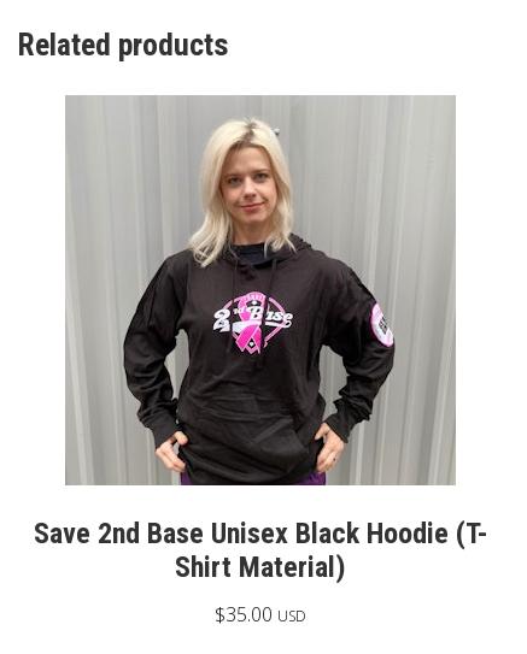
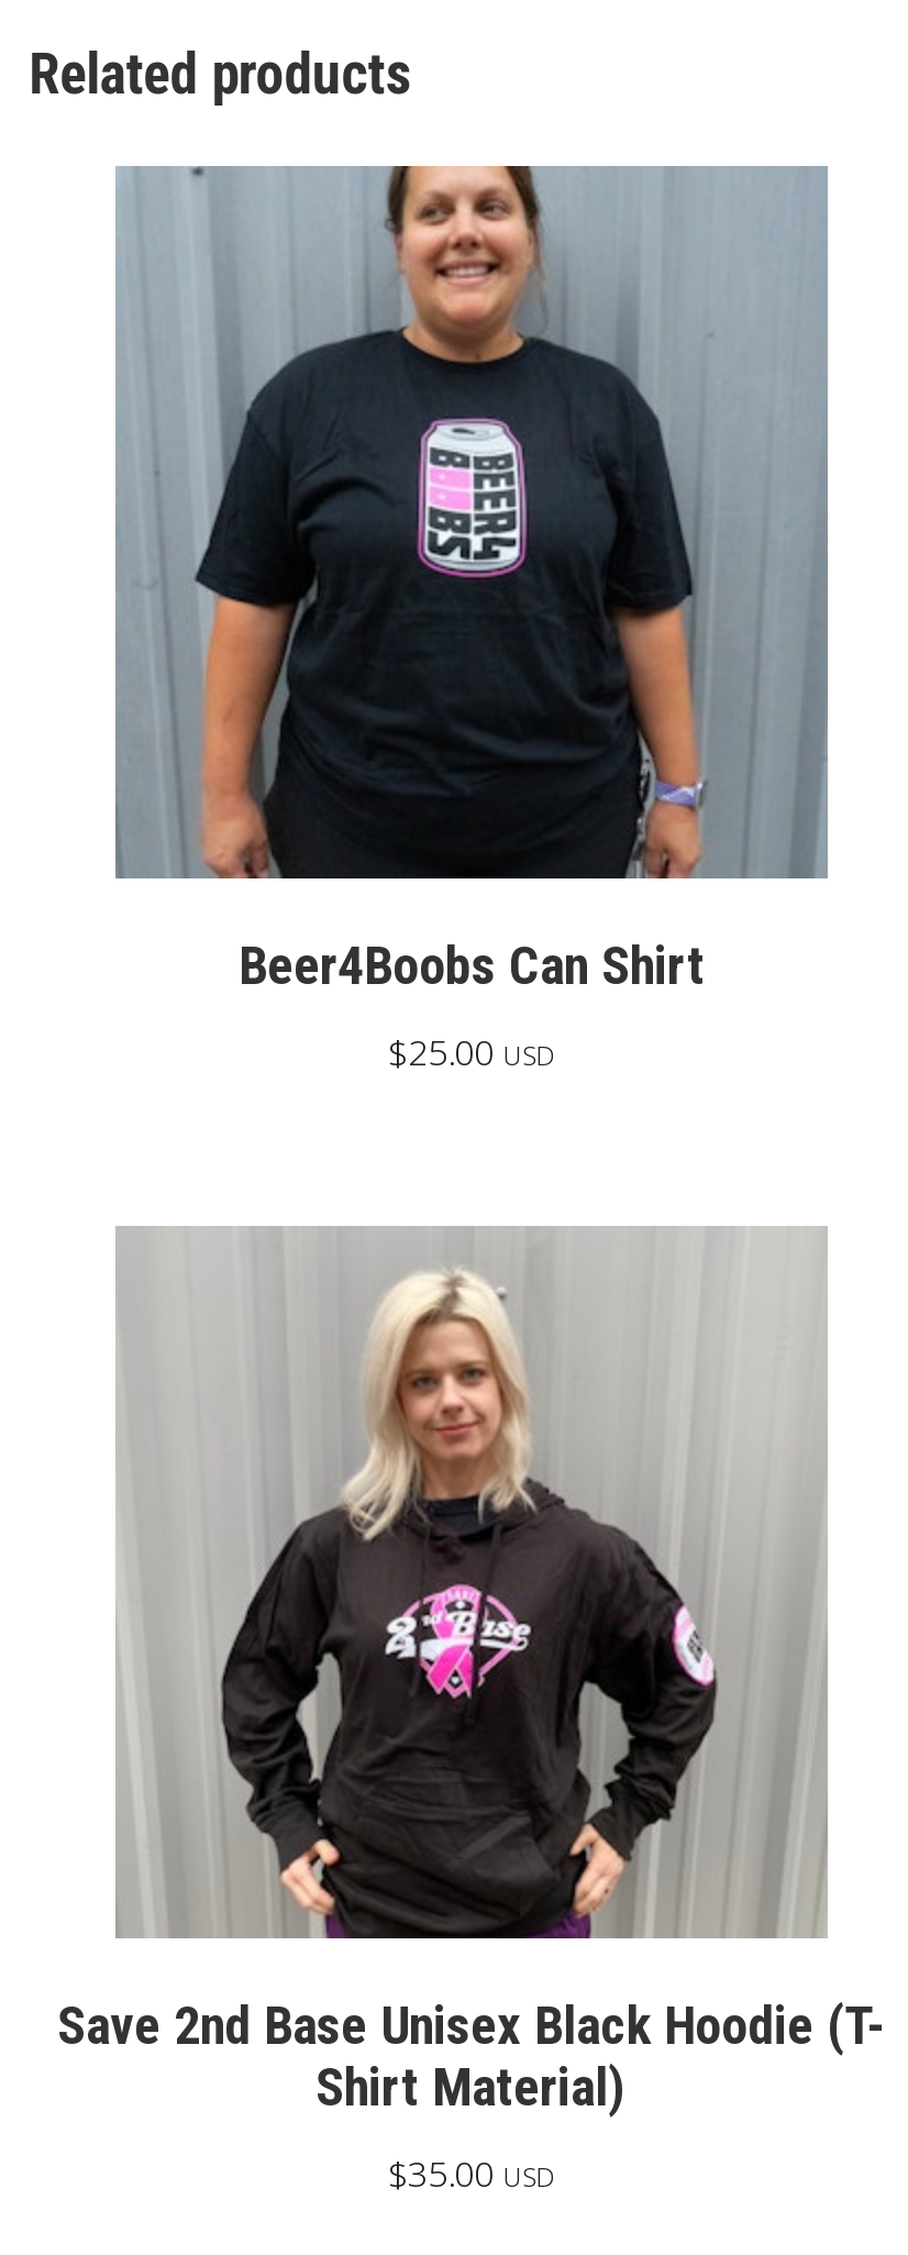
+ [image]
+ Beer4Boobs Can Shirt
+ $25.00 USD
